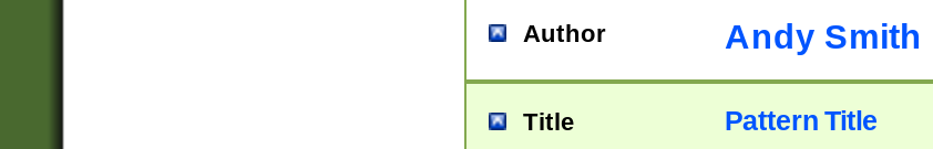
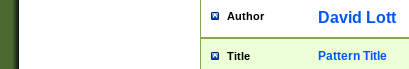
- Andy Smith
+ David Lott
